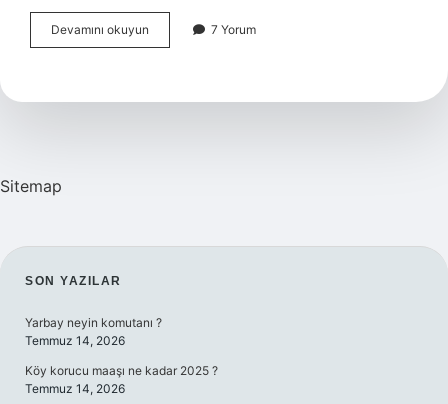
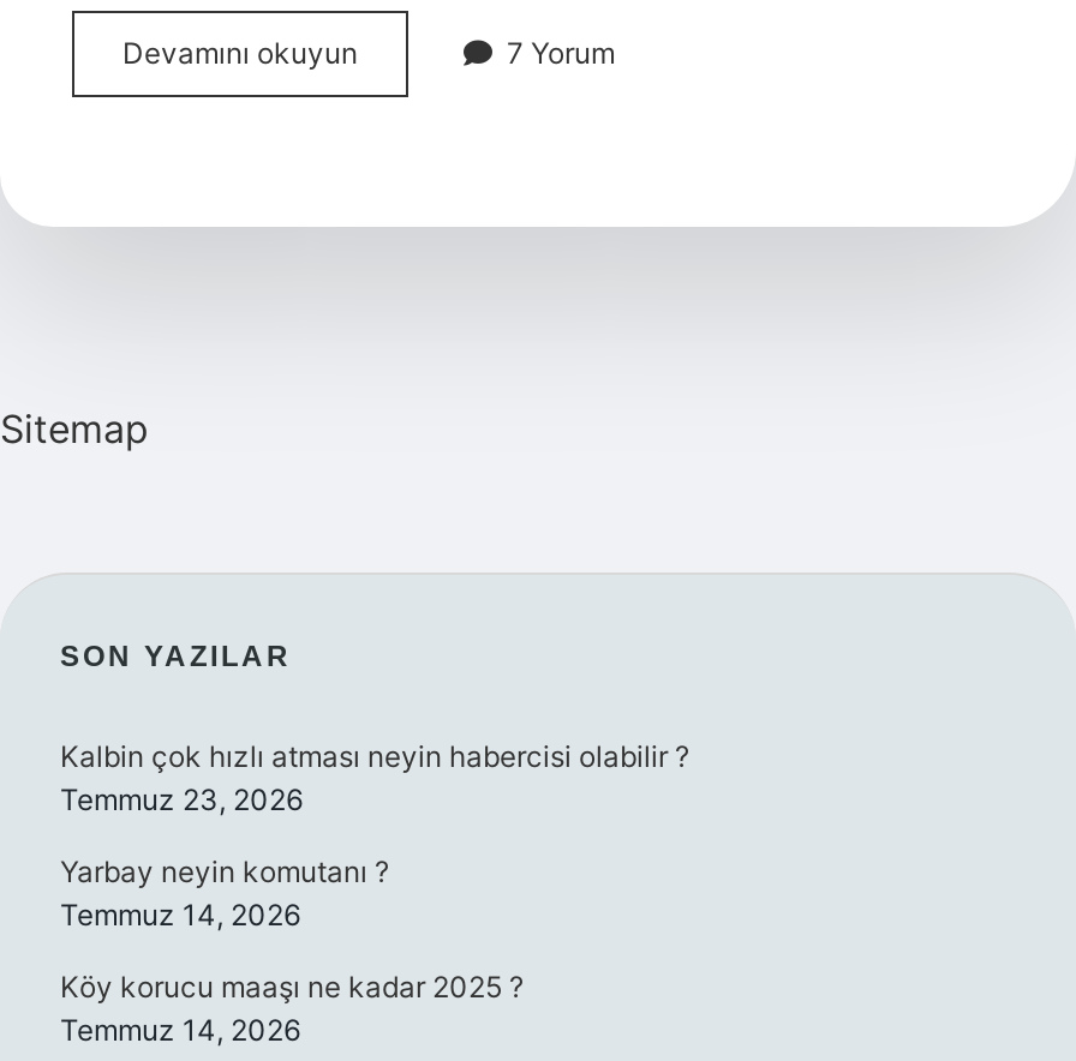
+ Kalbin çok hızlı atması neyin habercisi olabilir ?
+ Temmuz 23, 2026
